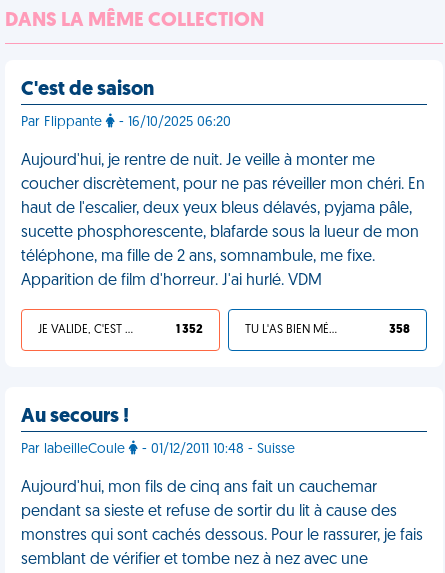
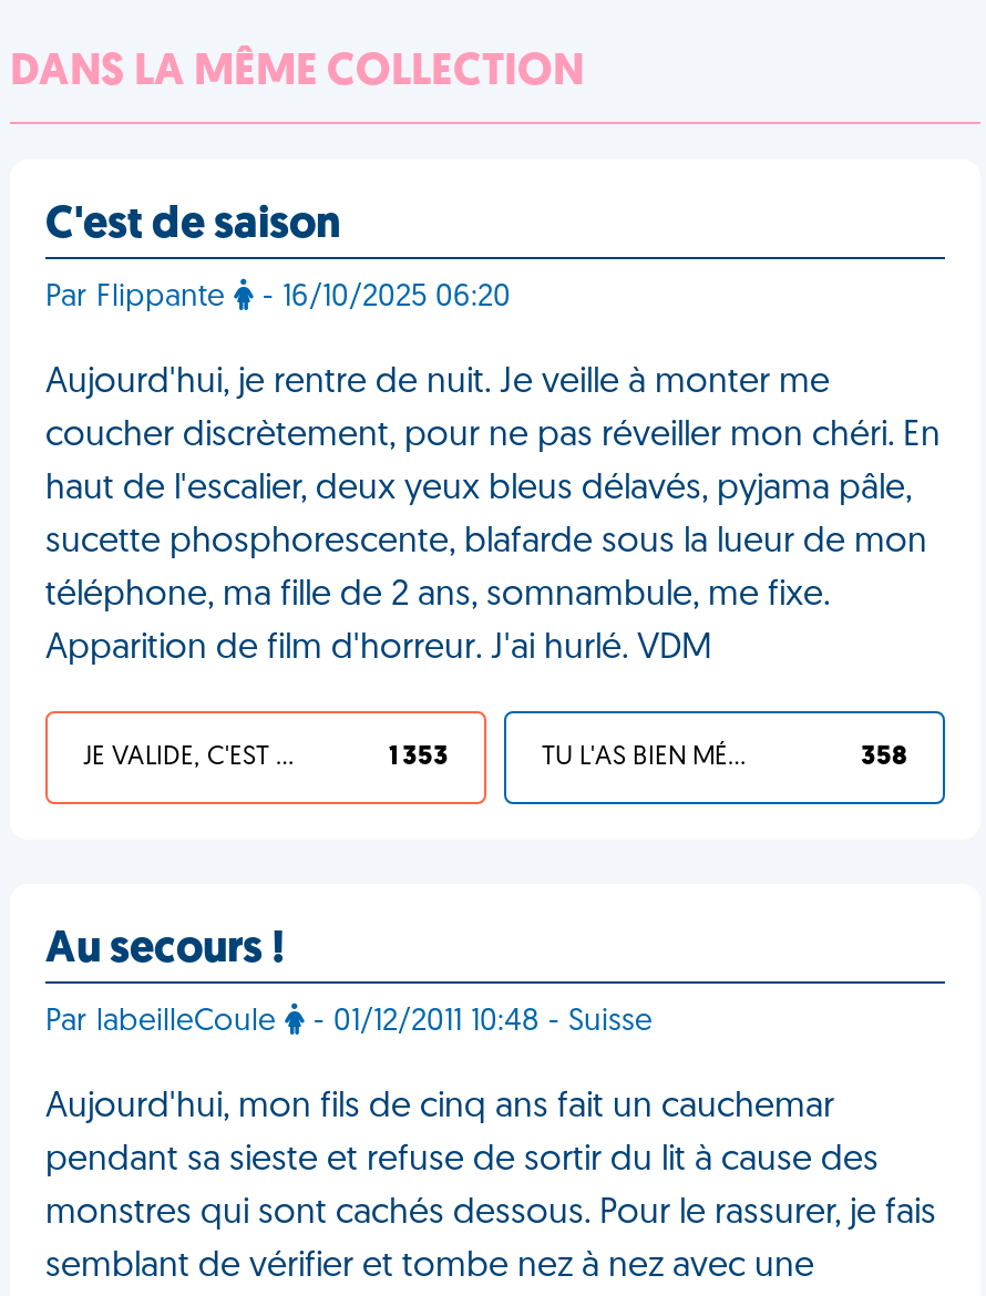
- 1 352
+ 1 353
